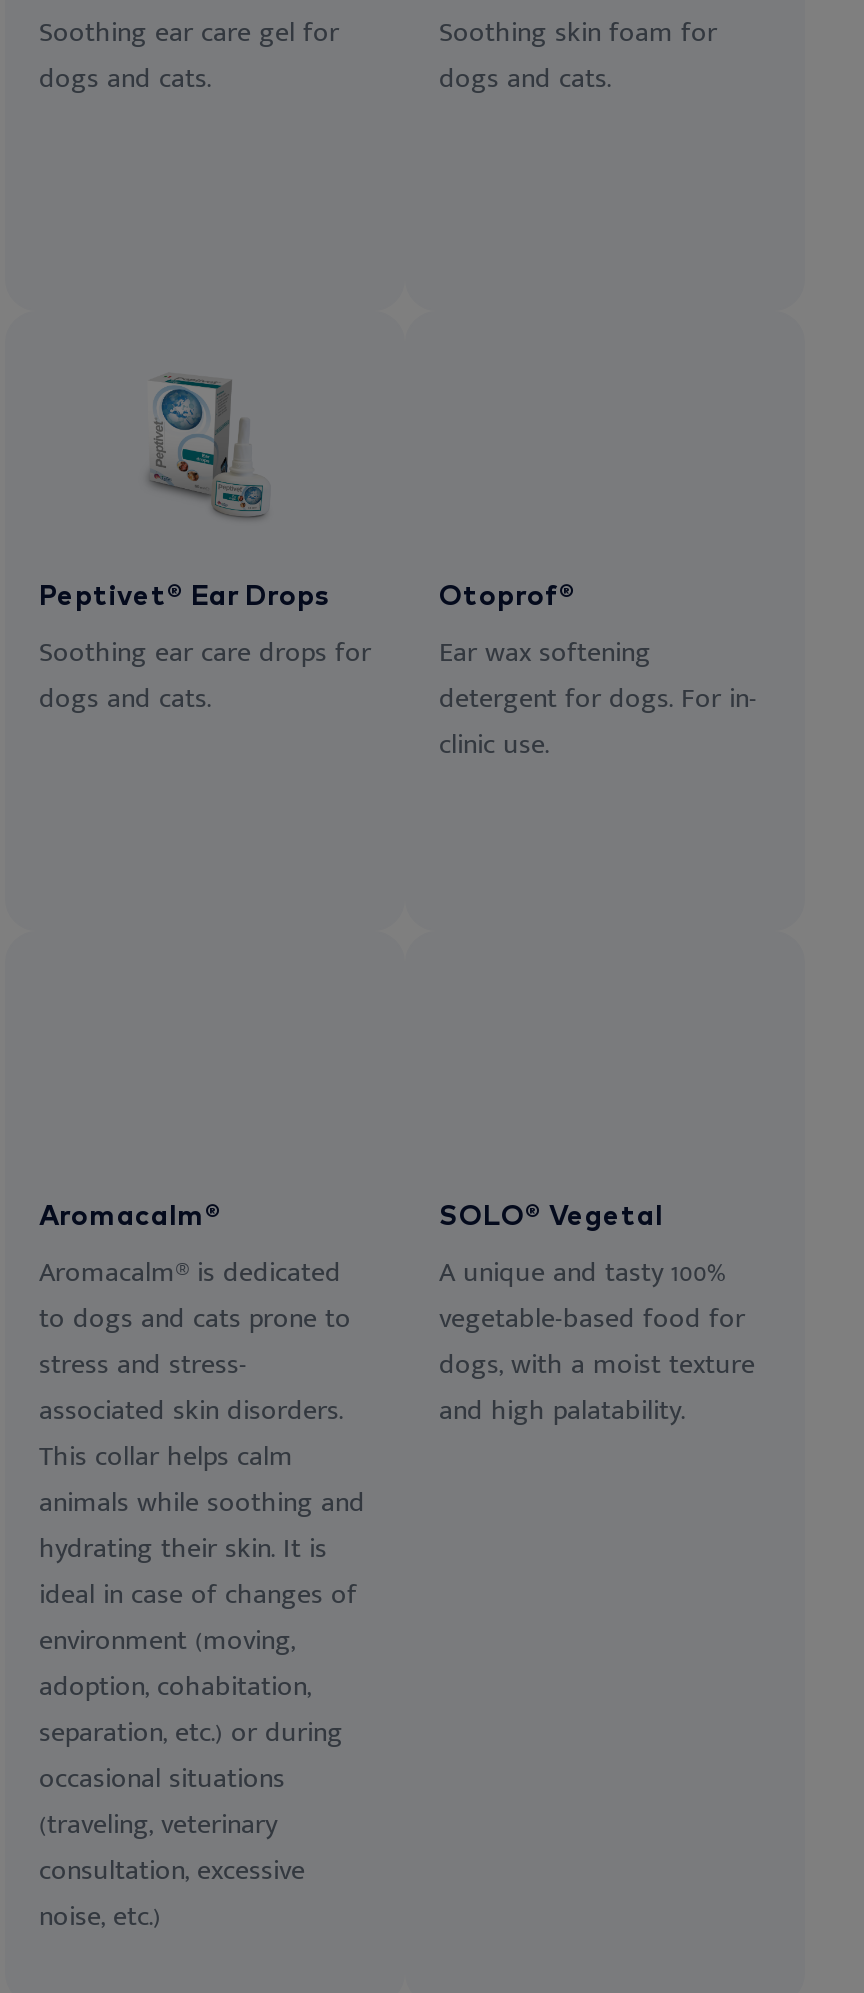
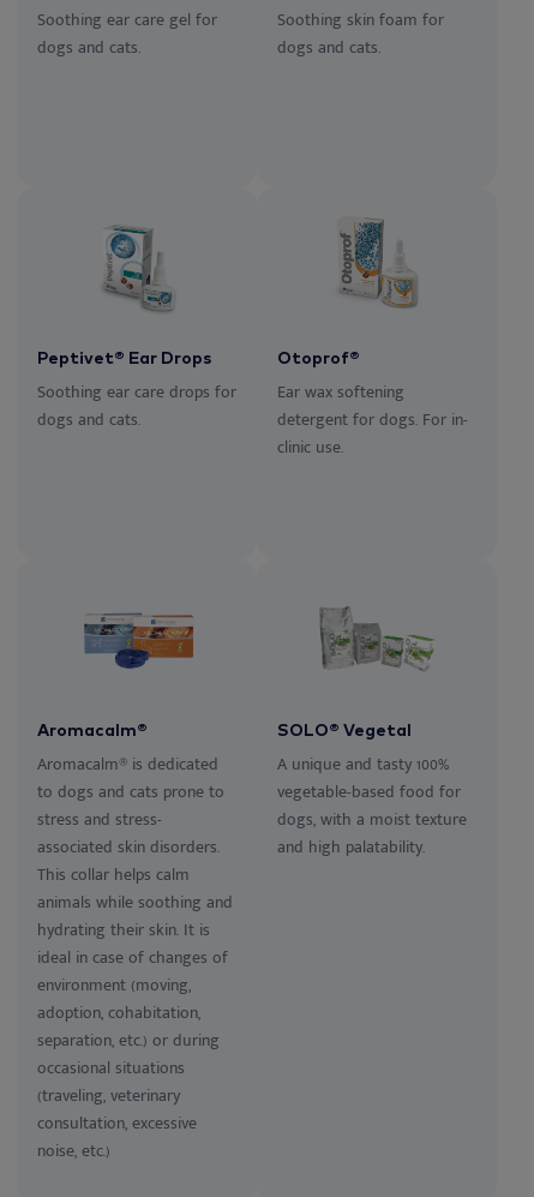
+ [image]

+ [image]

+ [image]
